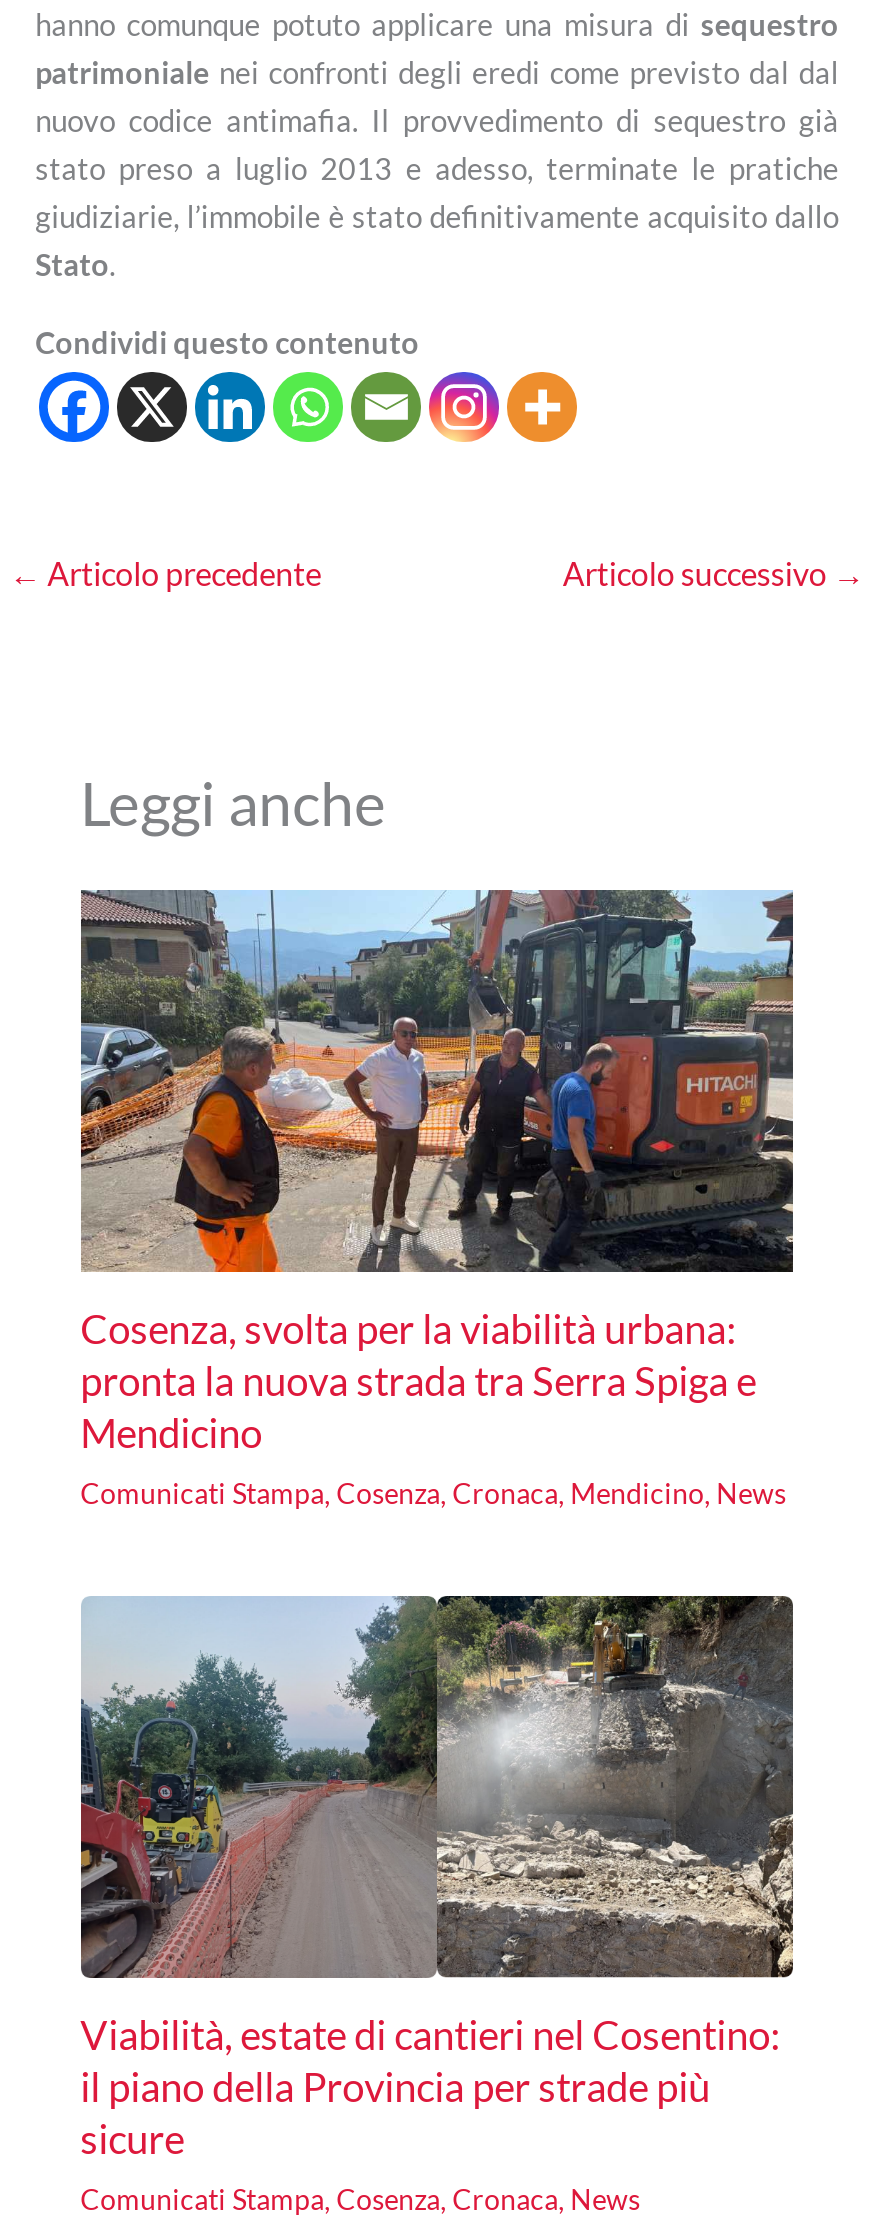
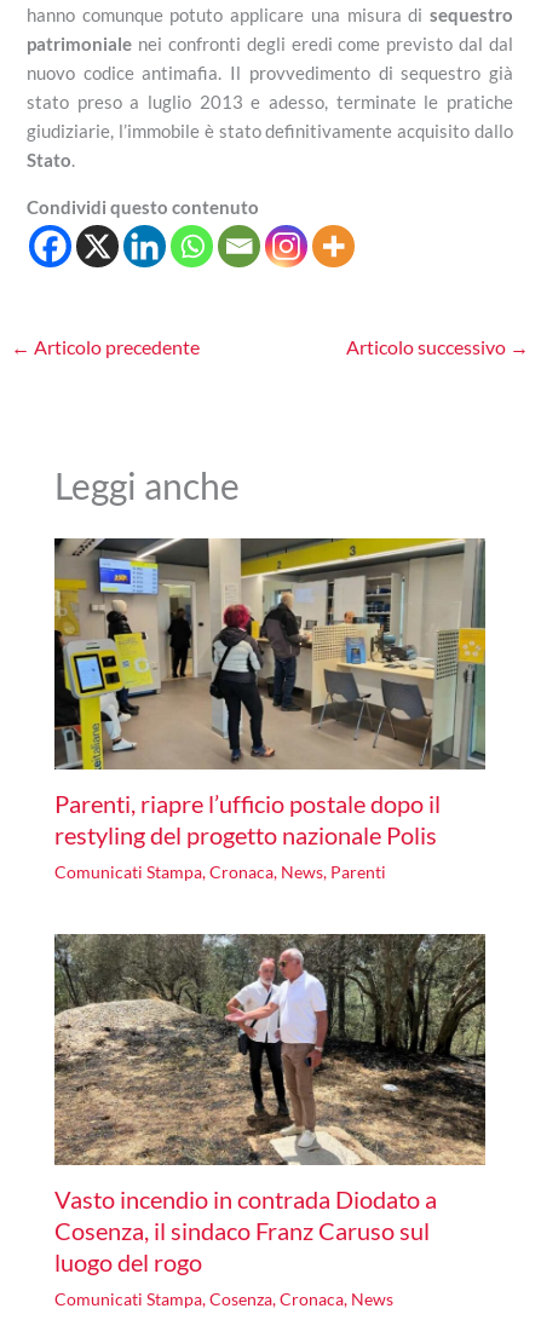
- [image]
- Cosenza, svolta per la viabilità urbana:
- pronta la nuova strada tra Serra Spiga e
- Mendicino
- Comunicati Stampa, Cosenza, Cronaca, Mendicino, News
+ [image]
+ Parenti, riapre l’ufficio postale dopo il
+ restyling del progetto nazionale Polis
+ Comunicati Stampa, Cronaca, News, Parenti

- [image]
- Viabilità, estate di cantieri nel Cosentino:
- il piano della Provincia per strade più
- sicure
+ [image]
+ Vasto incendio in contrada Diodato a
+ Cosenza, il sindaco Franz Caruso sul
+ luogo del rogo
